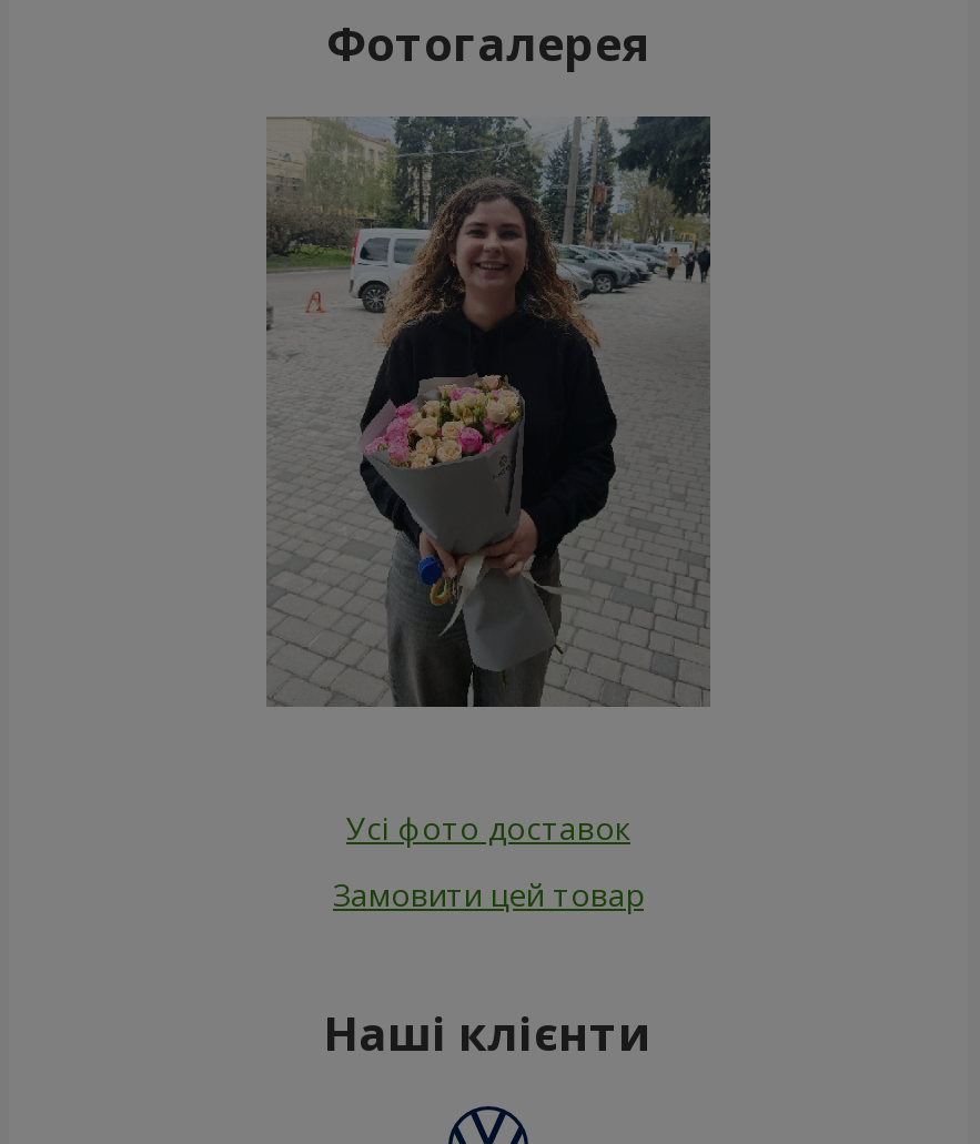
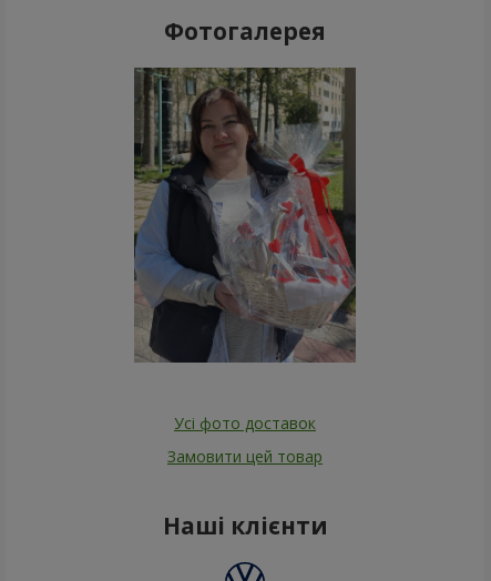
- [image]
+ [image]
